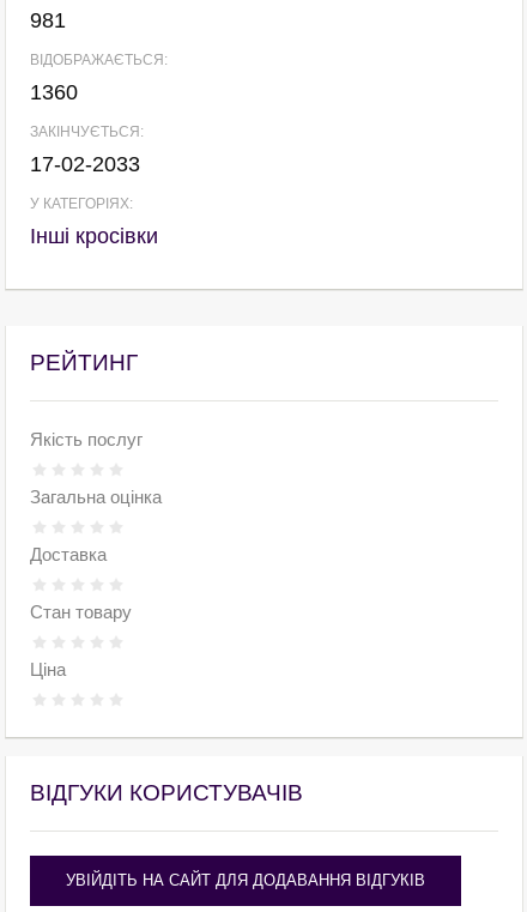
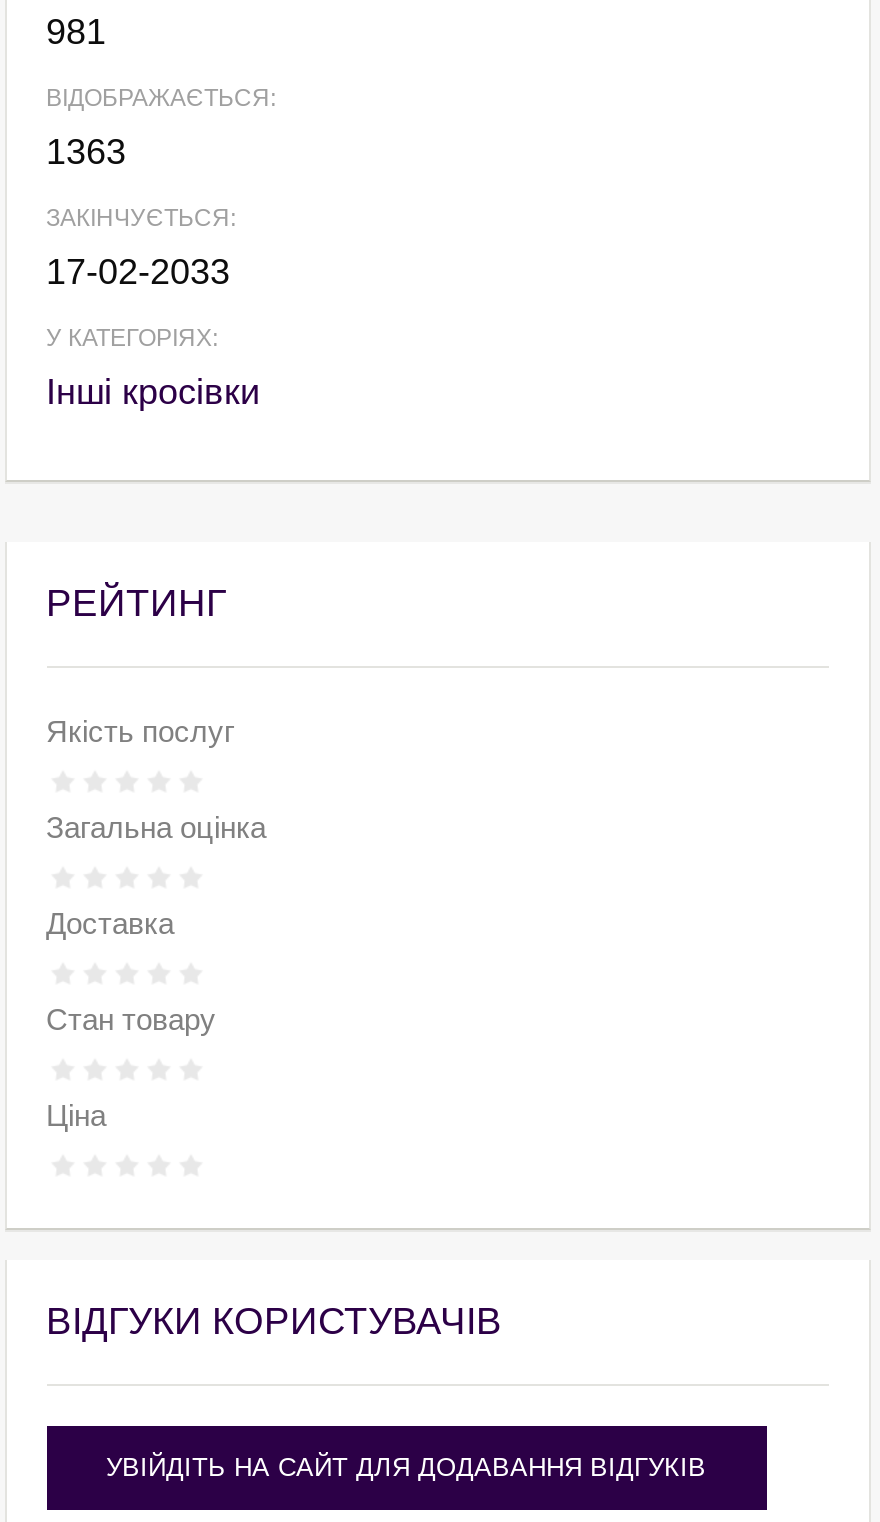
- 1360
+ 1363
